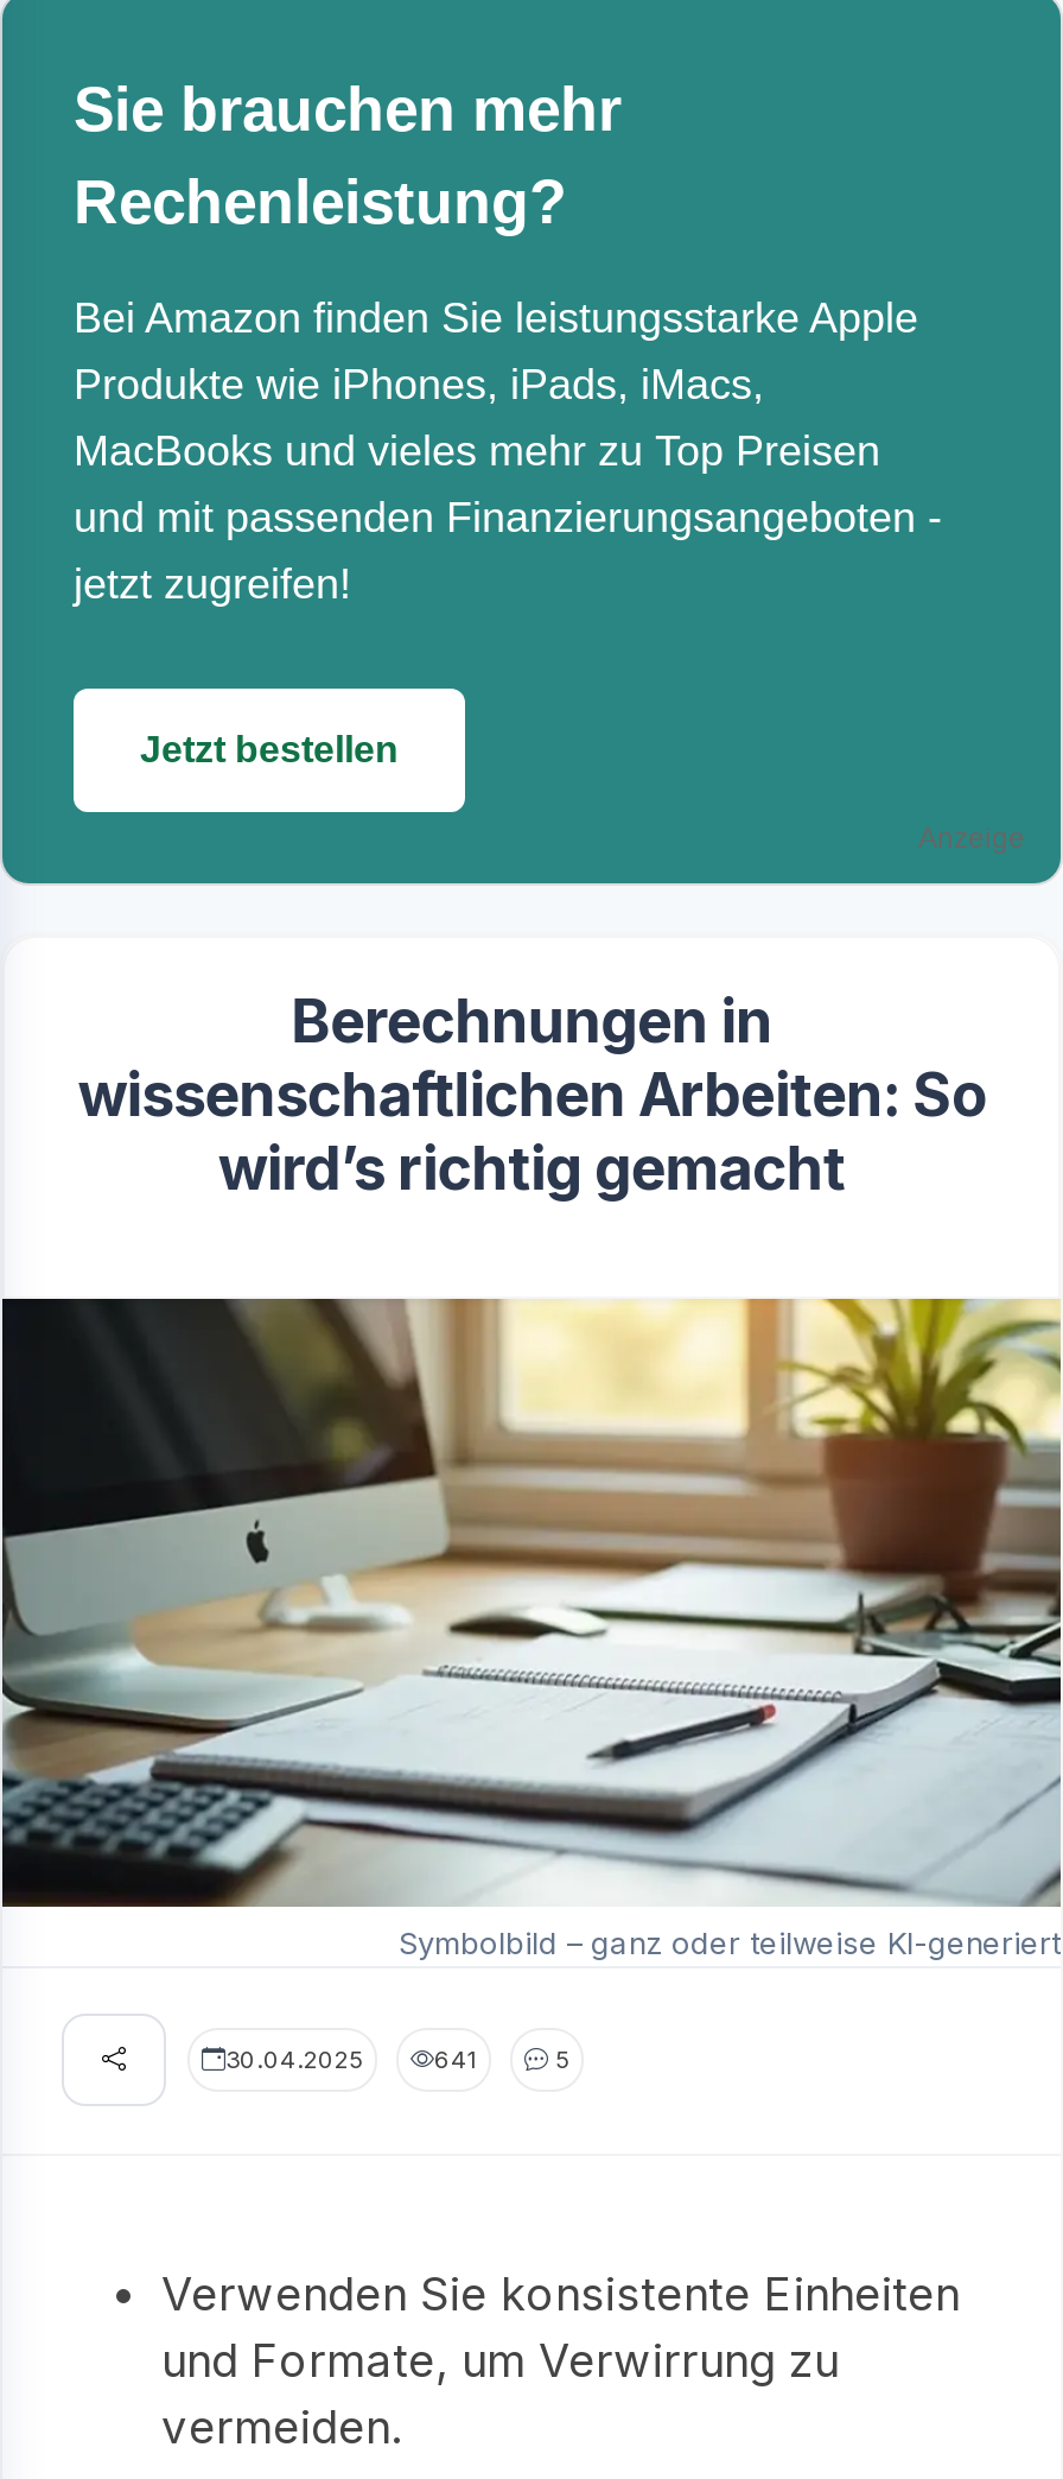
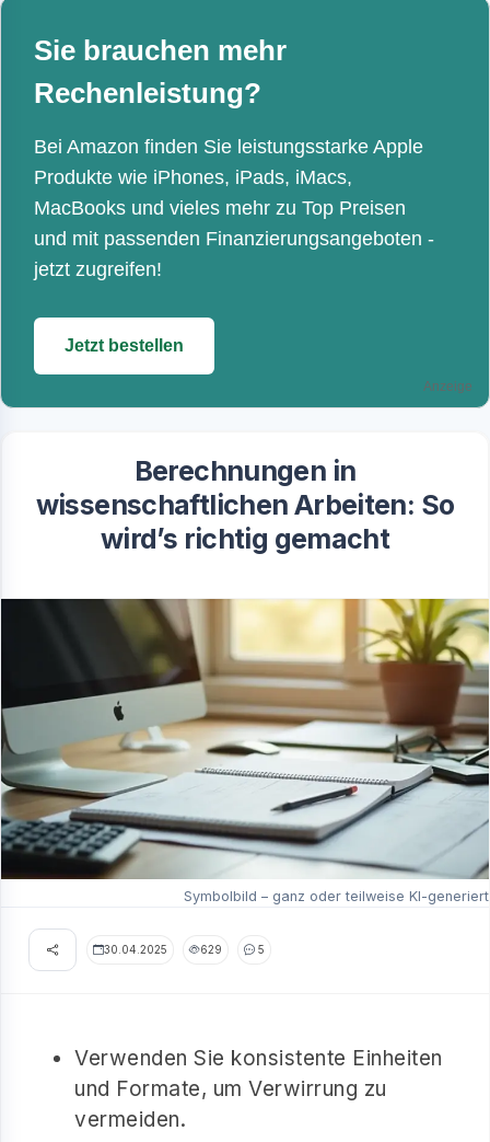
- 641
+ 629
